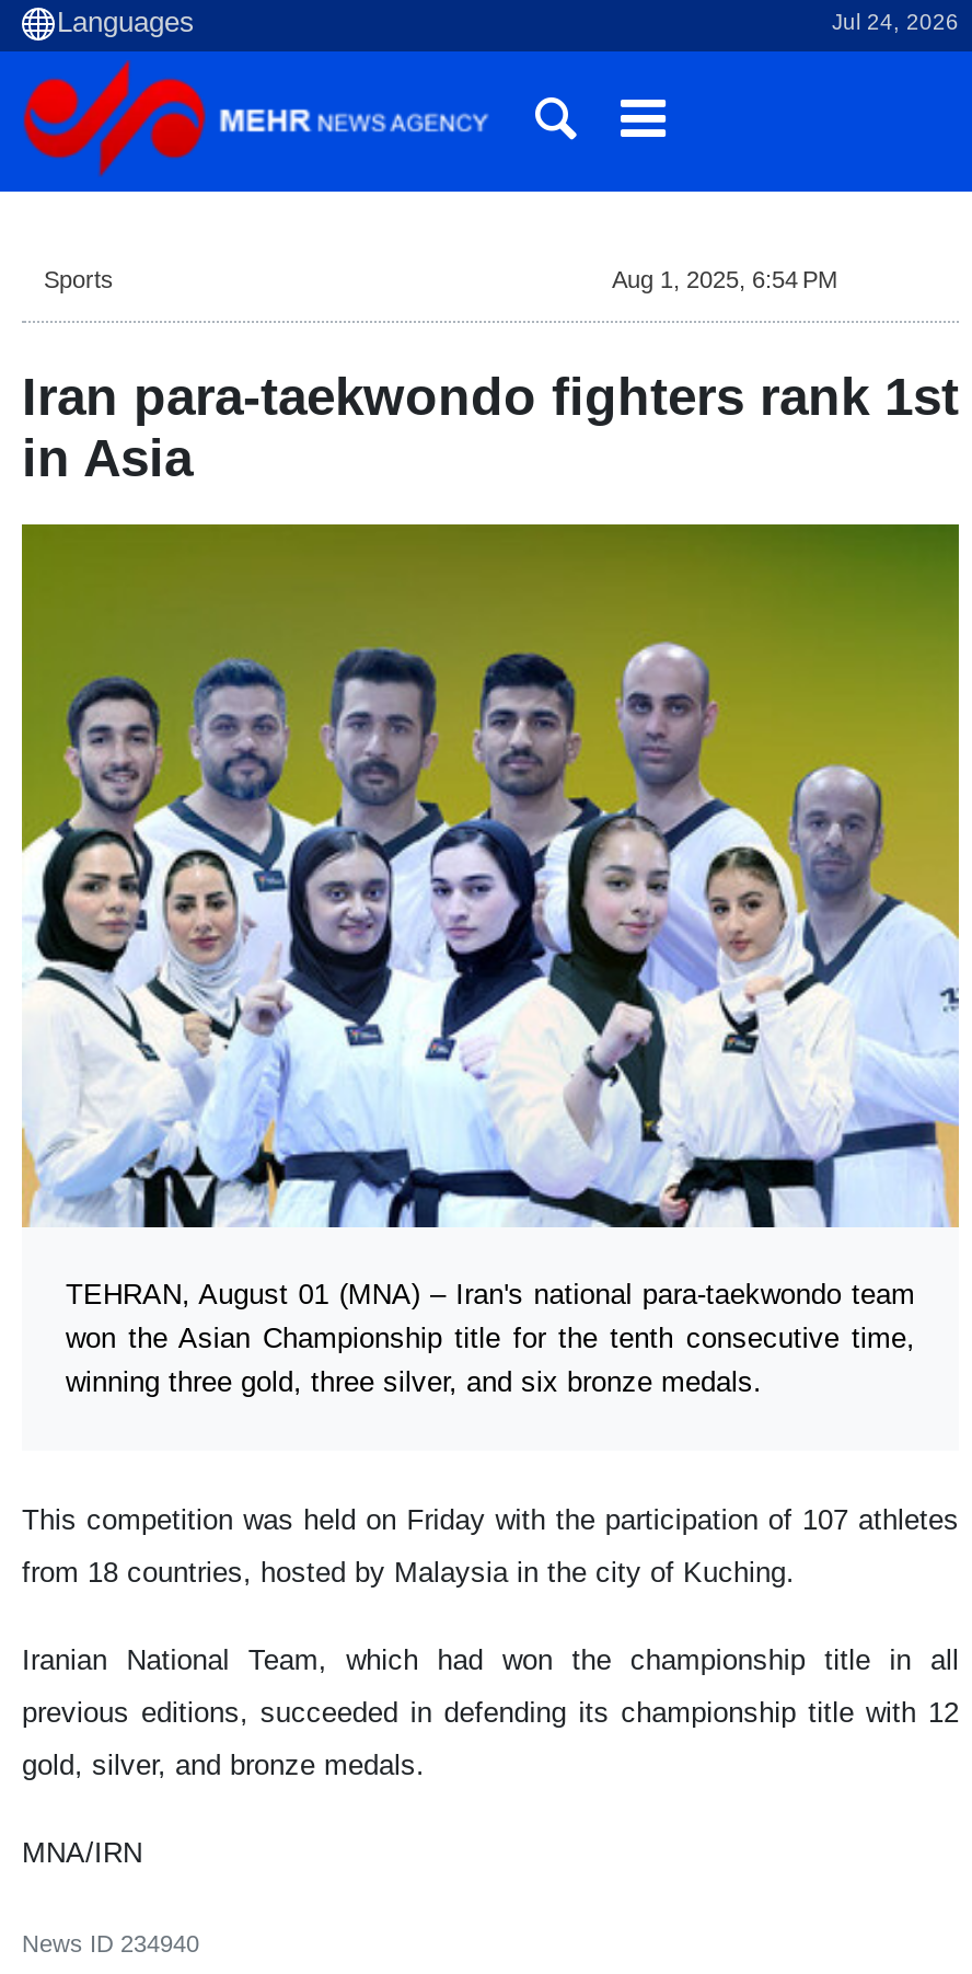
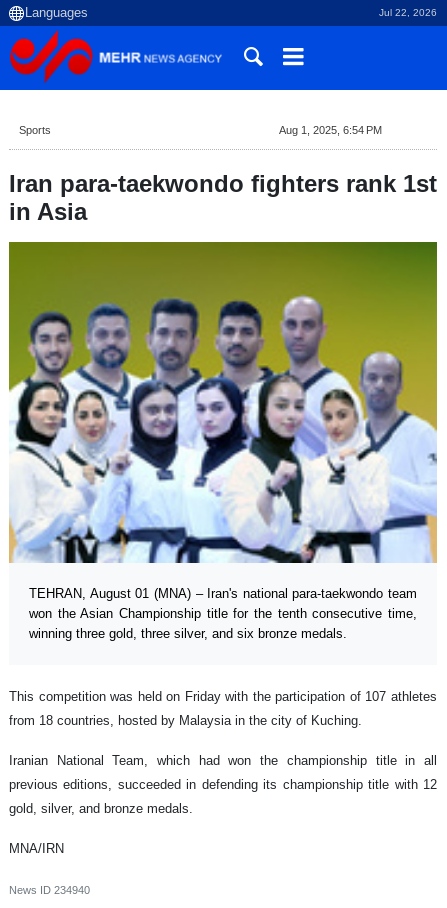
- Jul 24, 2026
+ Jul 22, 2026
